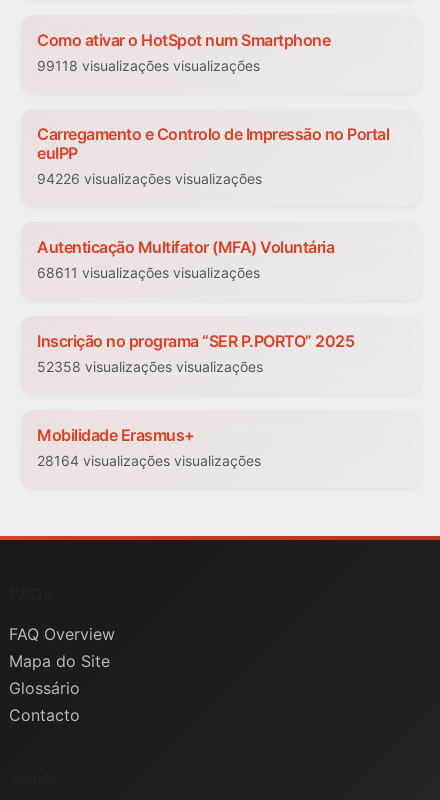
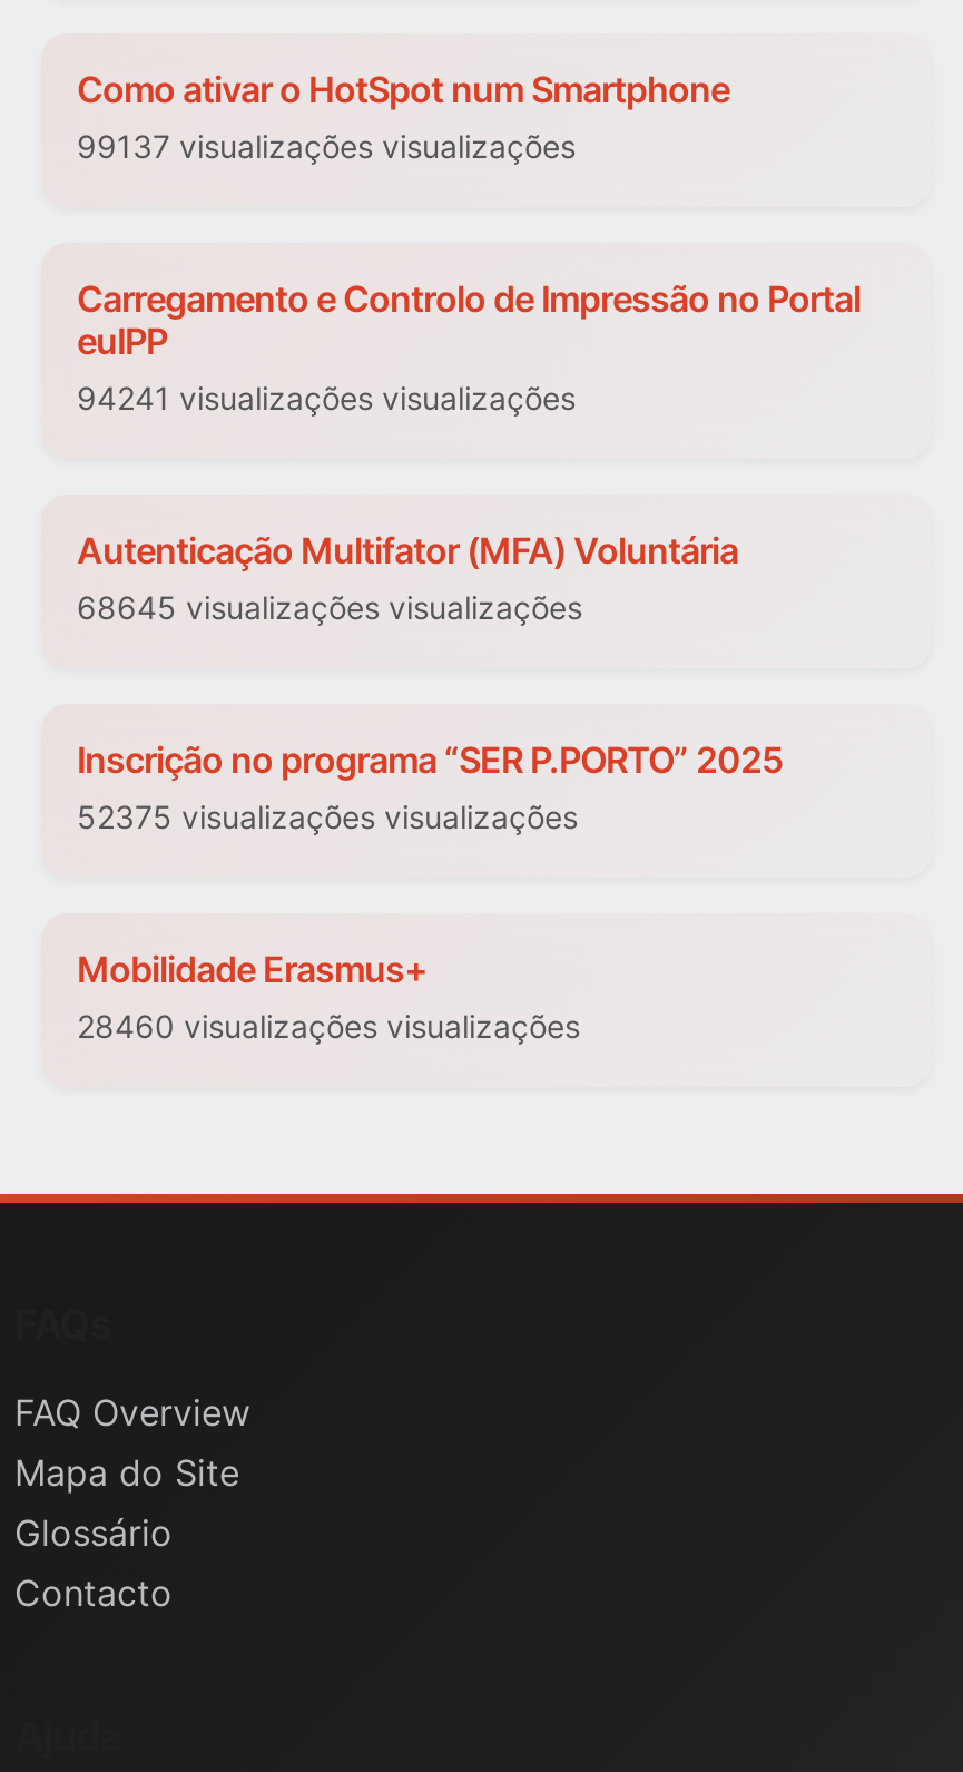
- 99118 visualizações visualizações
+ 99137 visualizações visualizações

- 94226 visualizações visualizações
+ 94241 visualizações visualizações

- 68611 visualizações visualizações
+ 68645 visualizações visualizações

- 52358 visualizações visualizações
+ 52375 visualizações visualizações

- 28164 visualizações visualizações
+ 28460 visualizações visualizações
